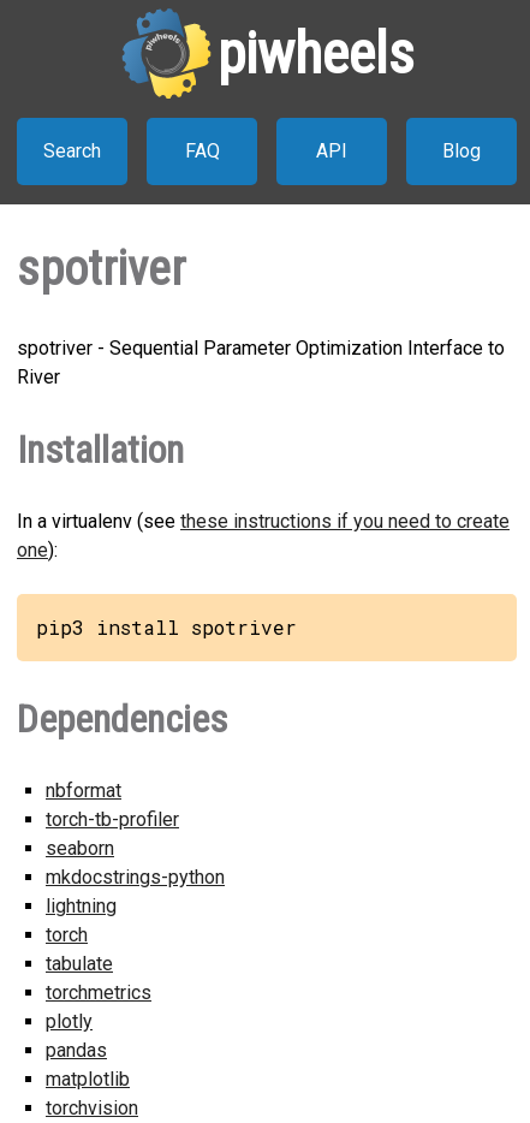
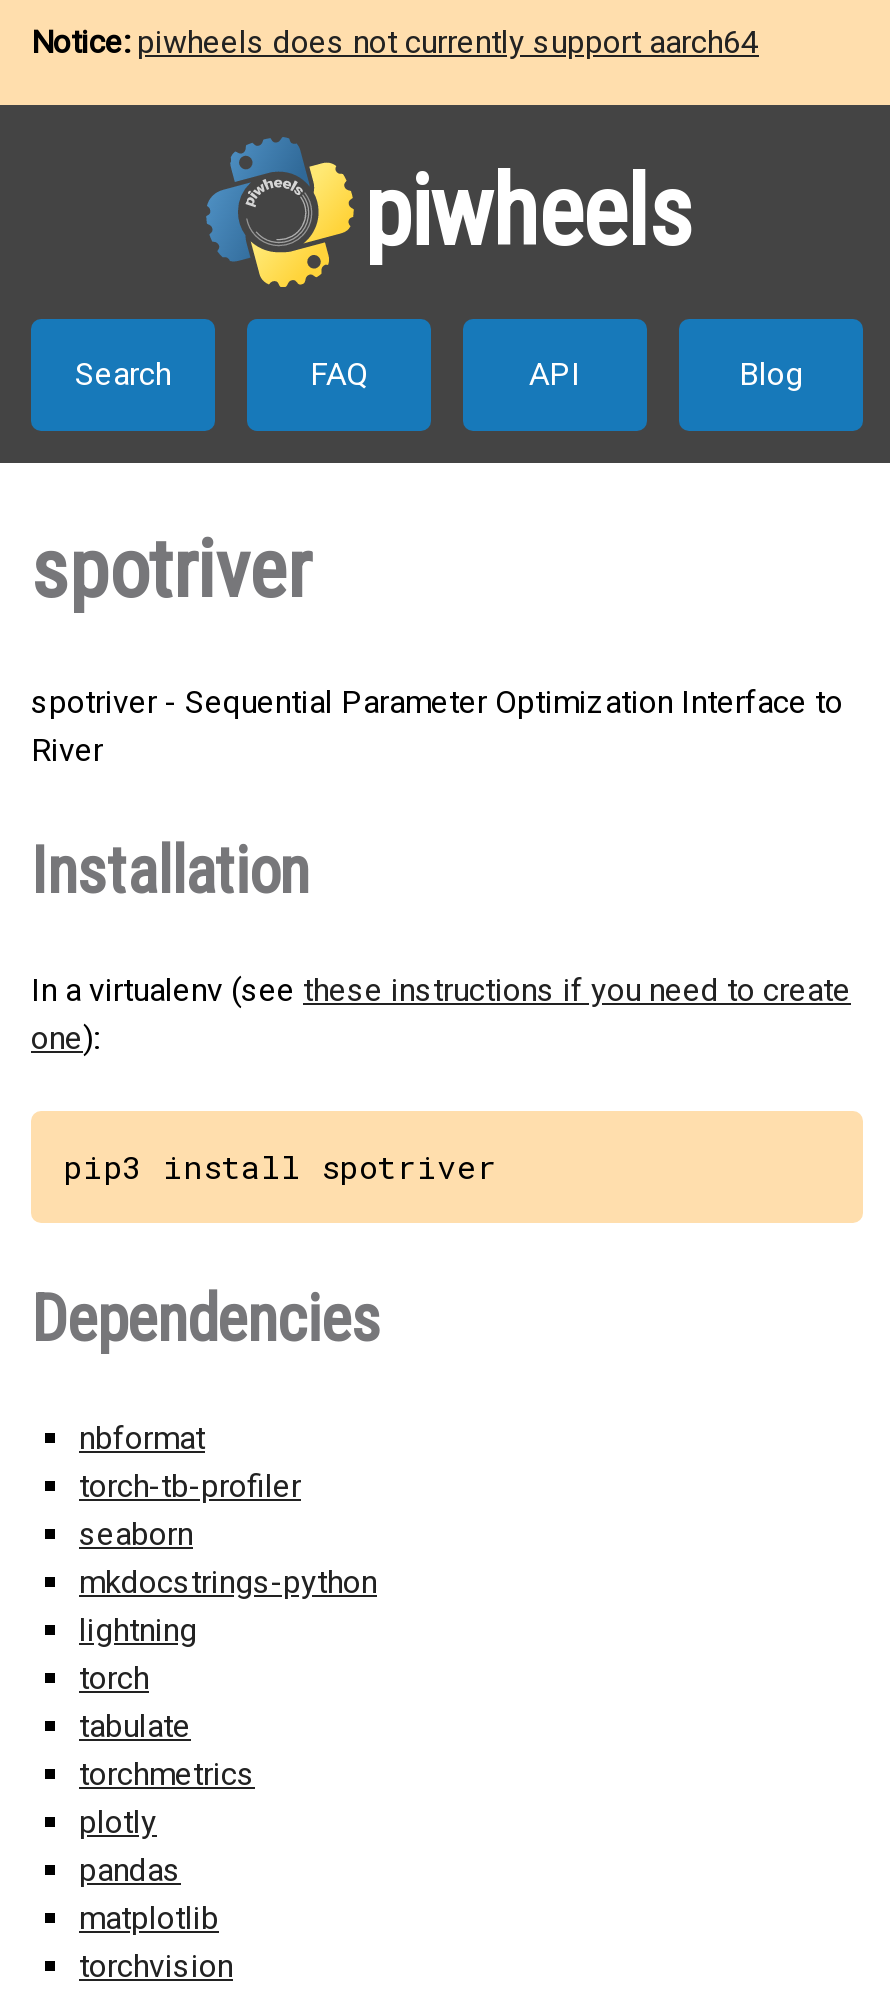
+ Notice: piwheels does not currently support aarch64
